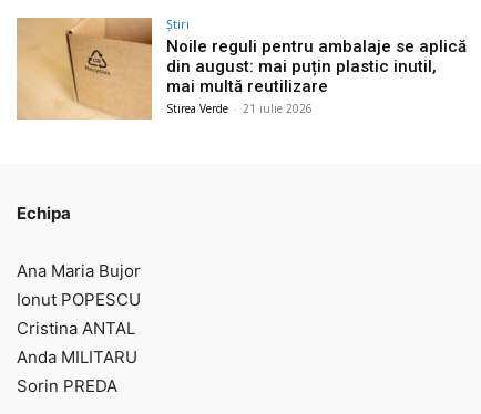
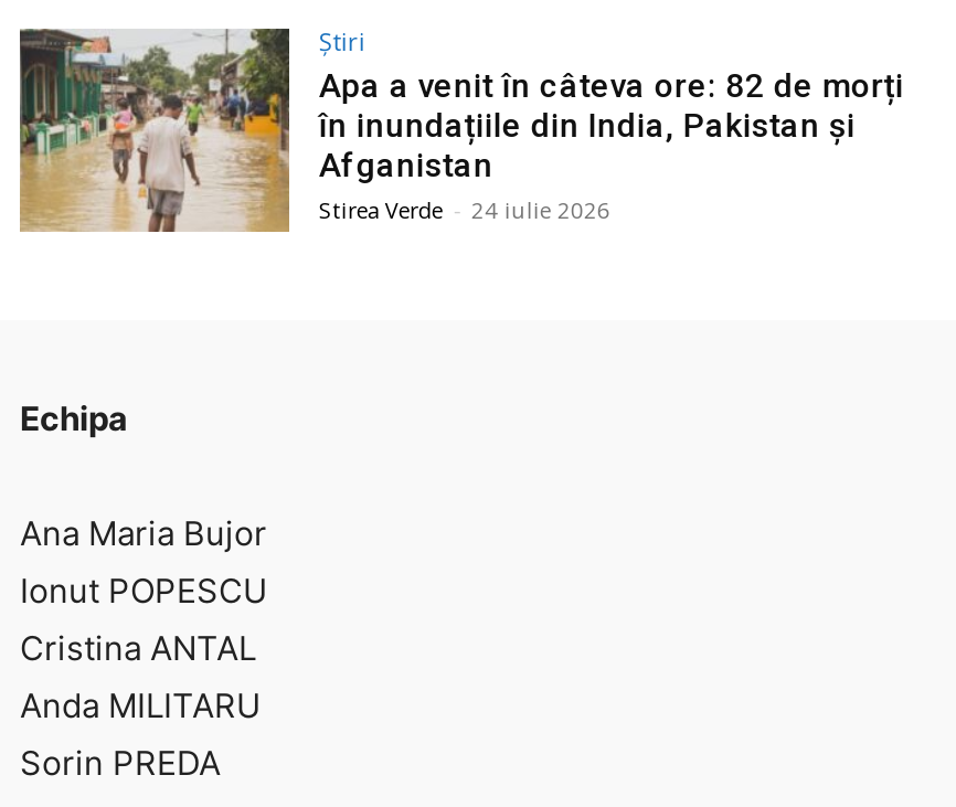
- [image]
- Noile reguli pentru ambalaje se aplică
- din august: mai puțin plastic inutil,
- mai multă reutilizare
- Stirea Verde - 21 iulie 2026
+ [image]
+ Apa a venit în câteva ore: 82 de morți
+ în inundațiile din India, Pakistan și
+ Afganistan
+ Stirea Verde - 24 iulie 2026
